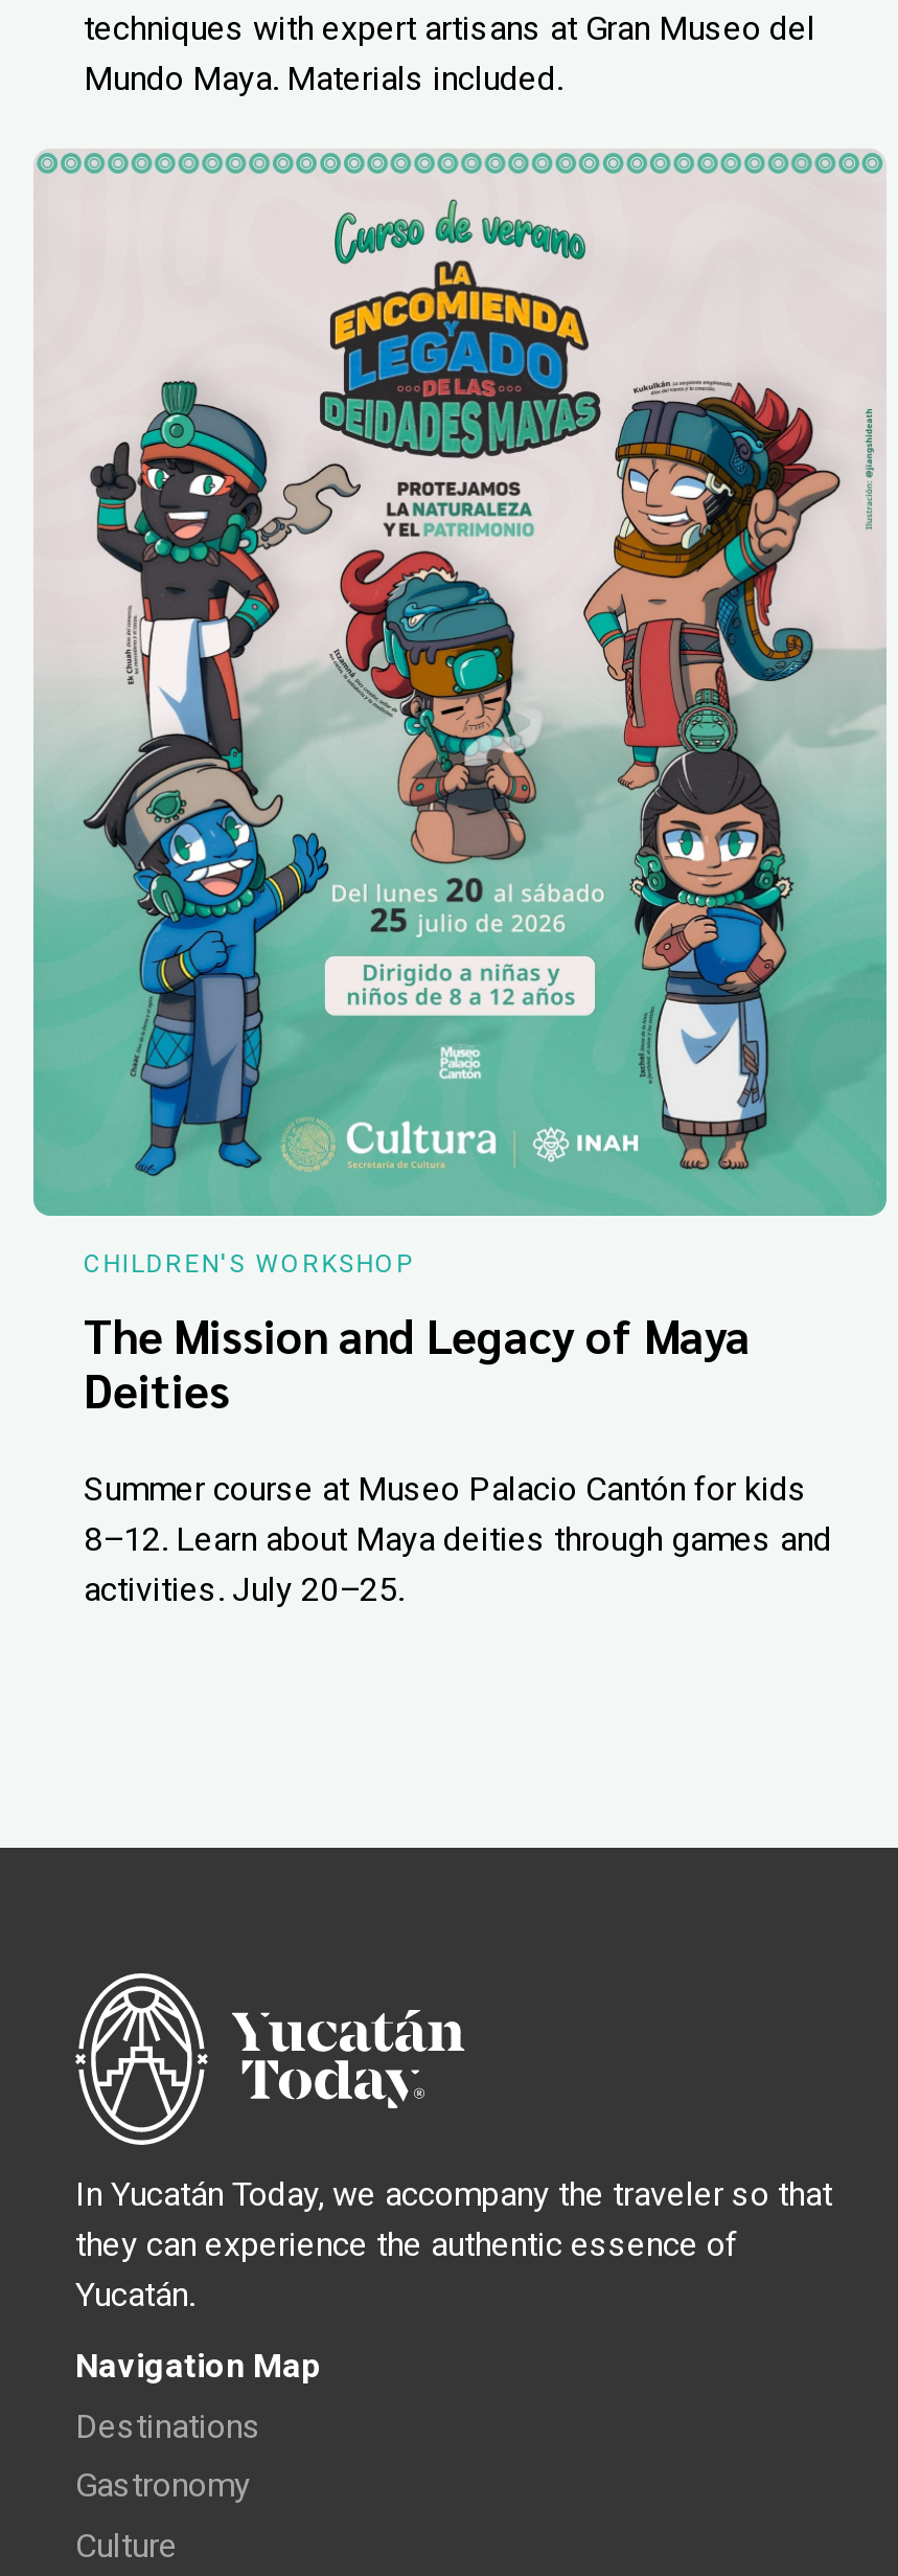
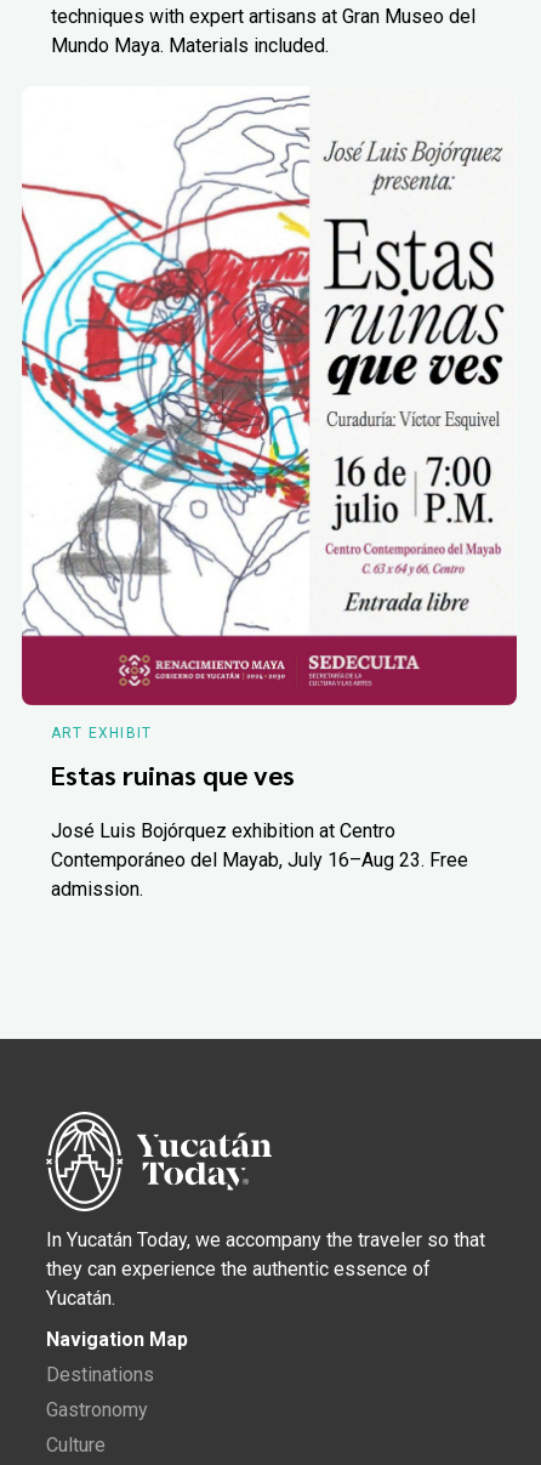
- [image]
- CHILDREN'S WORKSHOP
+ [image]
+ ART EXHIBIT

- The Mission and Legacy of Maya
- Deities
+ Estas ruinas que ves

- Summer course at Museo Palacio Cantón for kids
- 8–12. Learn about Maya deities through games and
- activities. July 20–25.
+ José Luis Bojórquez exhibition at Centro
+ Contemporáneo del Mayab, July 16–Aug 23. Free
+ admission.
